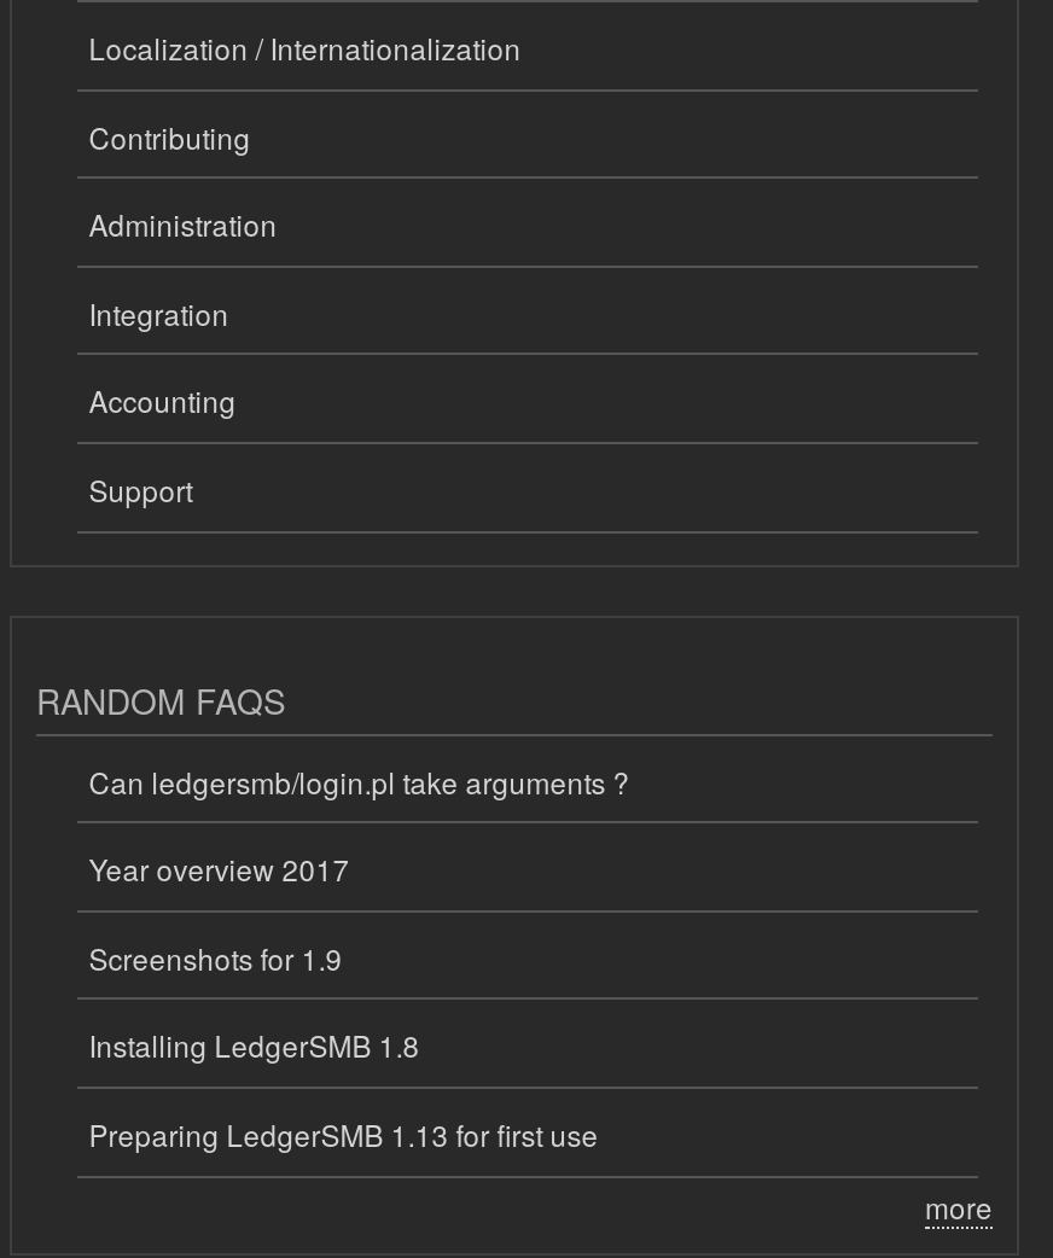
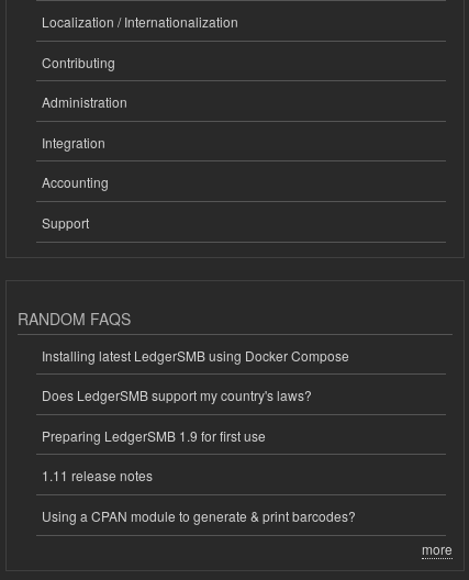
- Can ledgersmb/login.pl take arguments ?
+ Installing latest LedgerSMB using Docker Compose

- Year overview 2017
+ Does LedgerSMB support my country's laws?

- Screenshots for 1.9
+ Preparing LedgerSMB 1.9 for first use

- Installing LedgerSMB 1.8
+ 1.11 release notes

- Preparing LedgerSMB 1.13 for first use
+ Using a CPAN module to generate & print barcodes?
